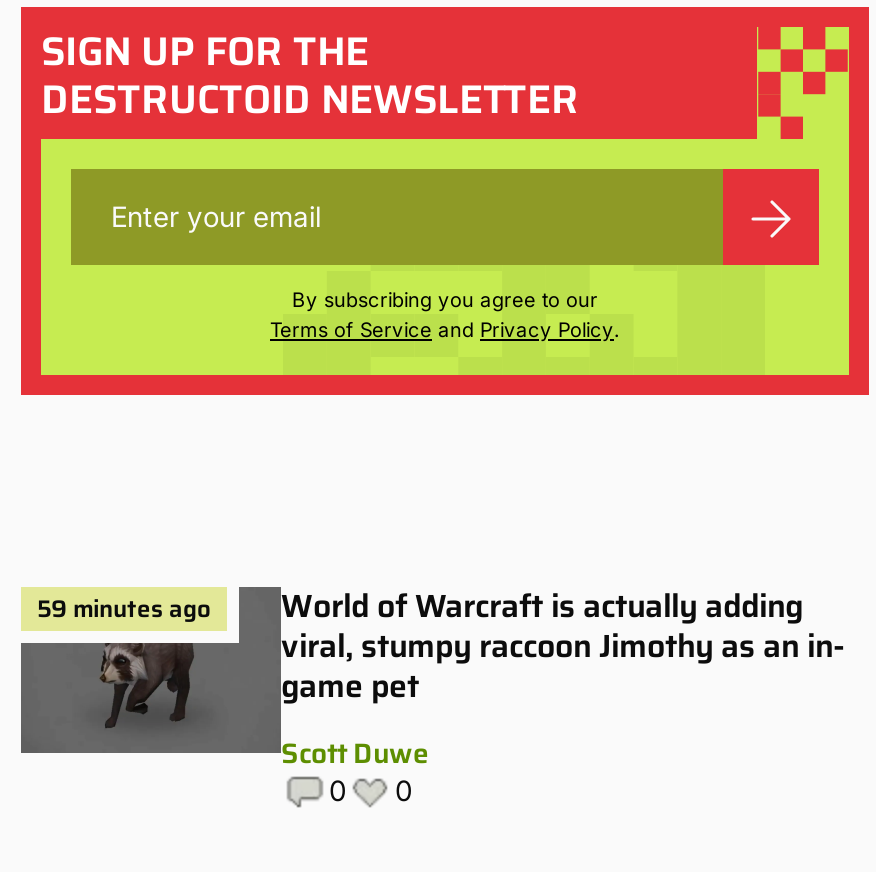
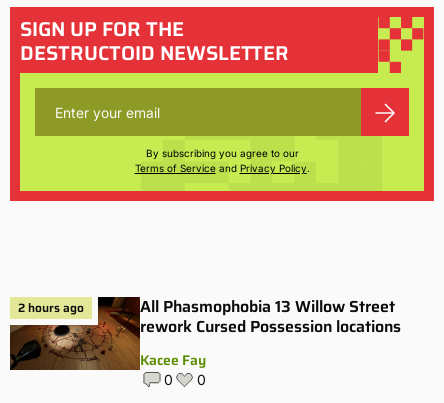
- [image]
- 59 minutes ago
- World of Warcraft is actually adding
- viral, stumpy raccoon Jimothy as an in-
- game pet
- Scott Duwe
+ [image]
+ 2 hours ago
+ All Phasmophobia 13 Willow Street
+ rework Cursed Possession locations
+ Kacee Fay
